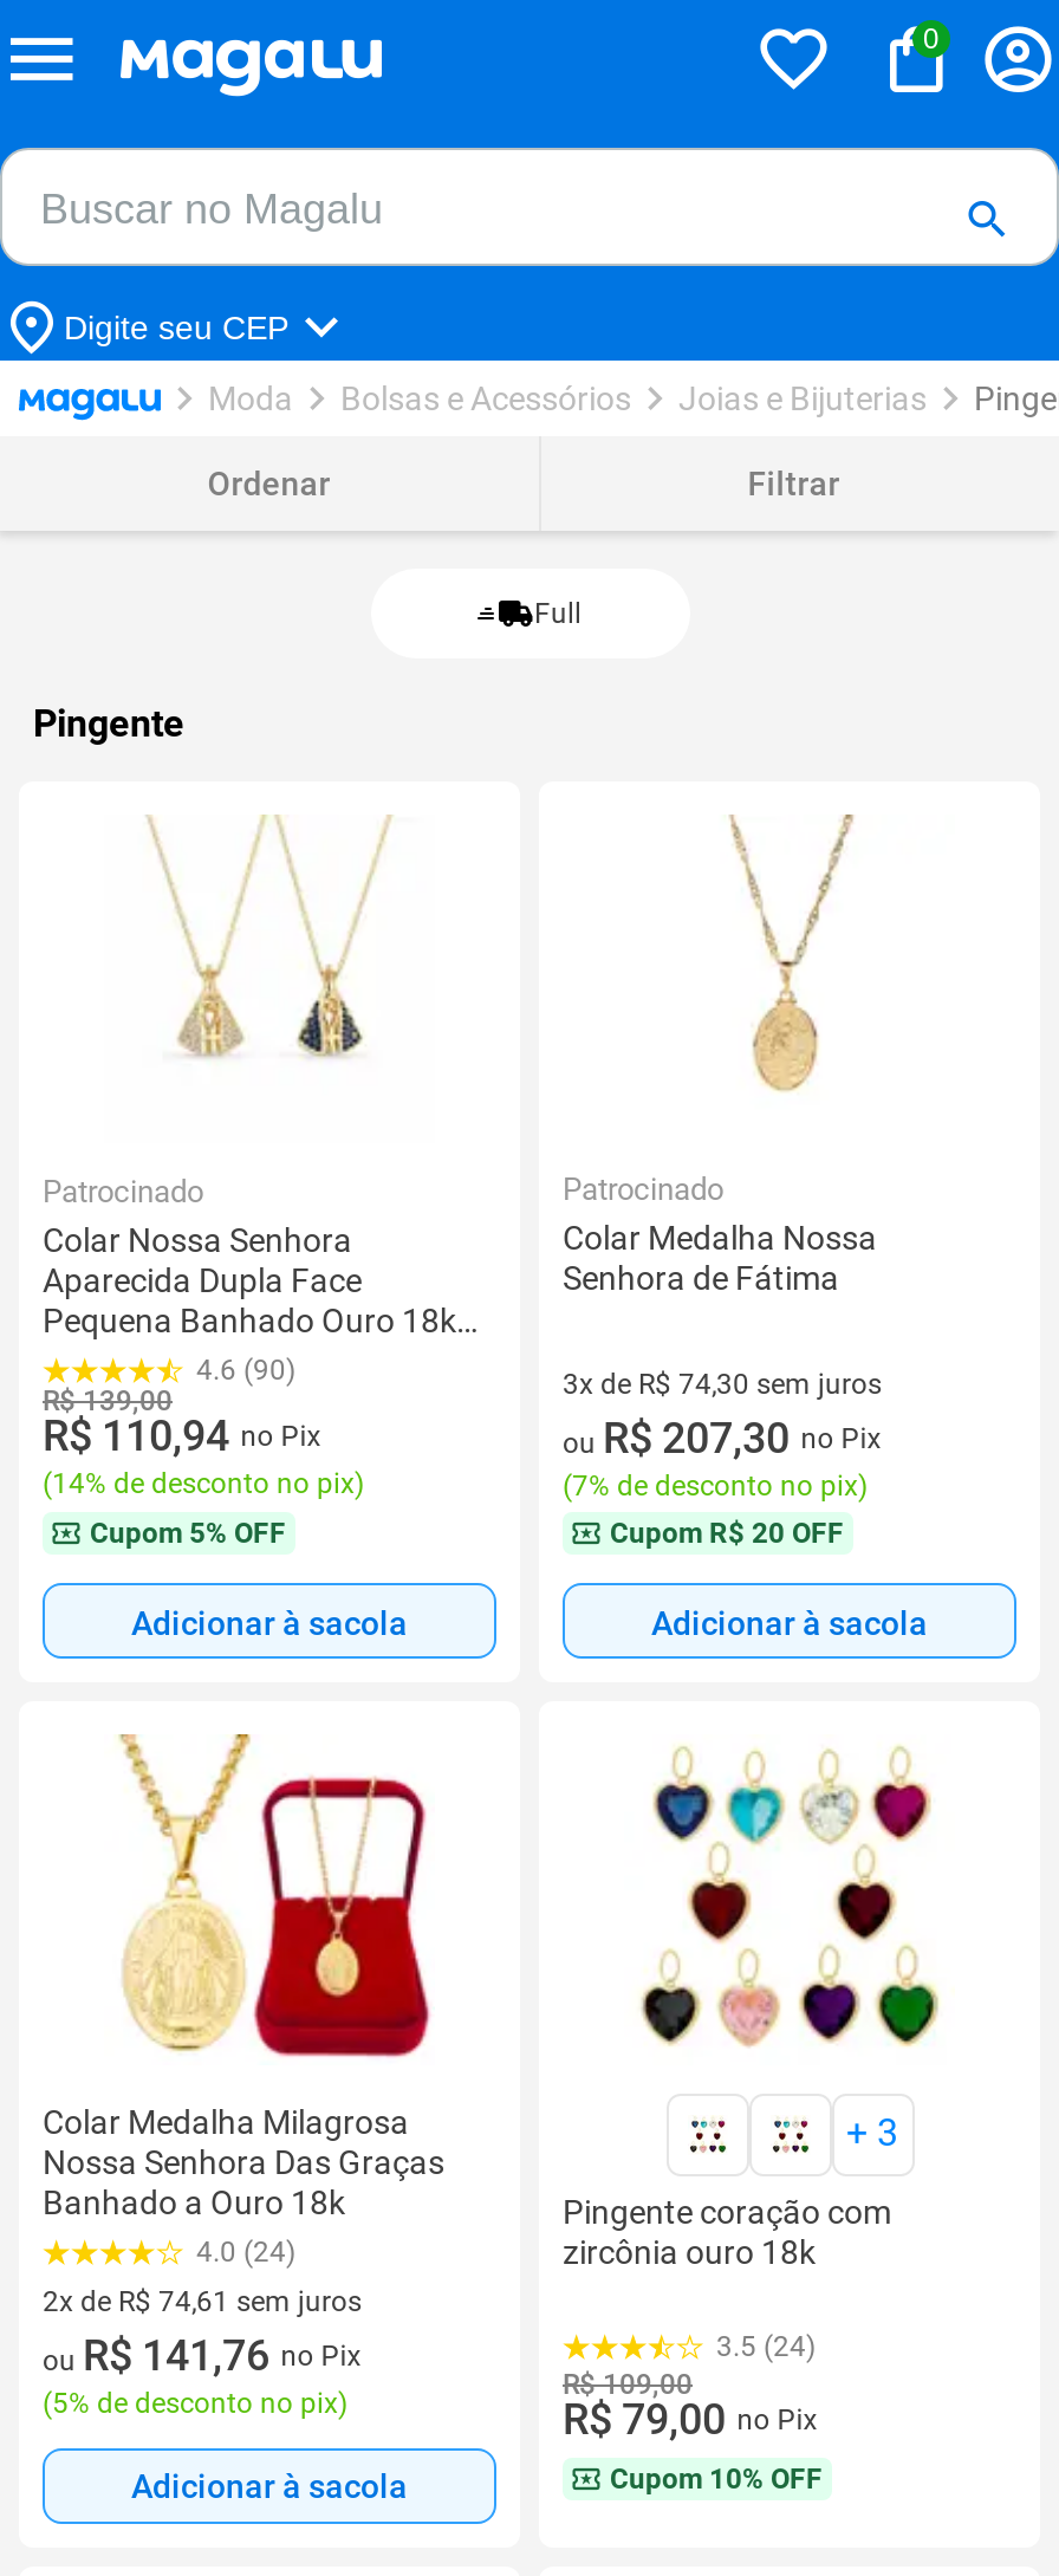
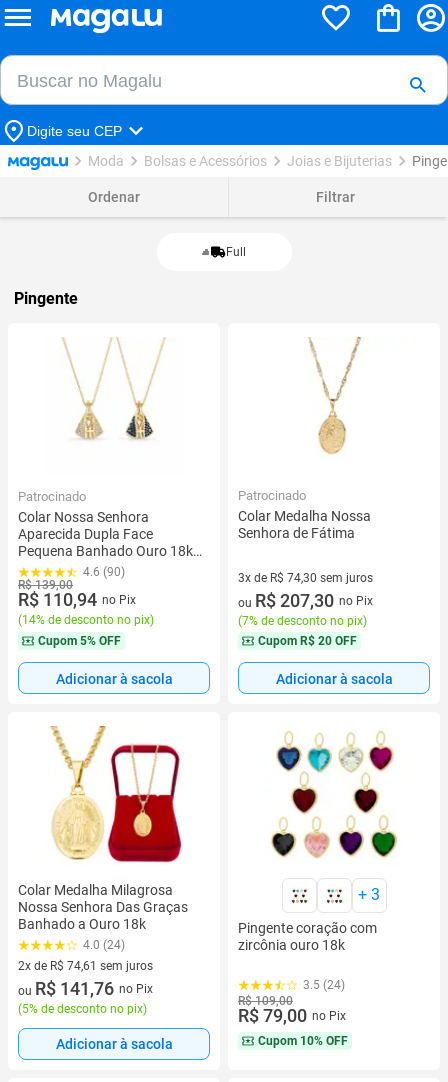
- 0
